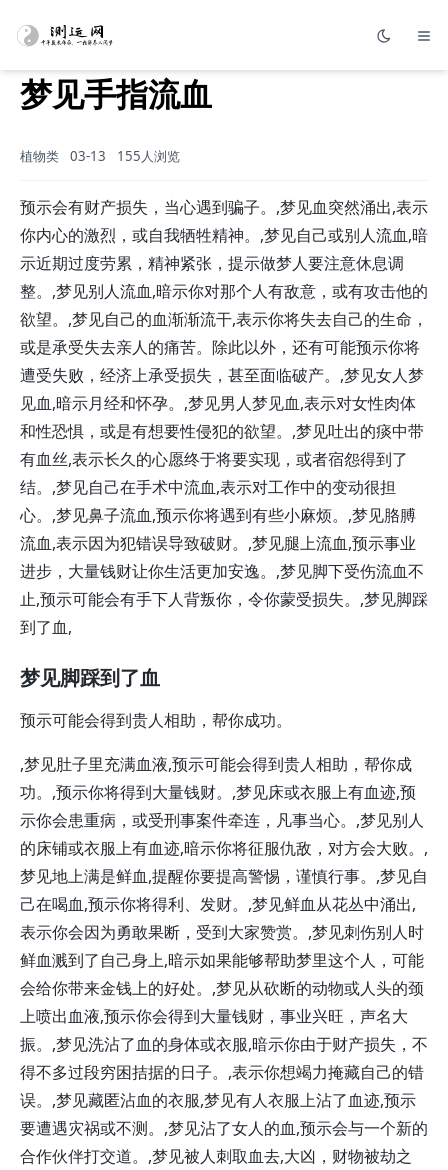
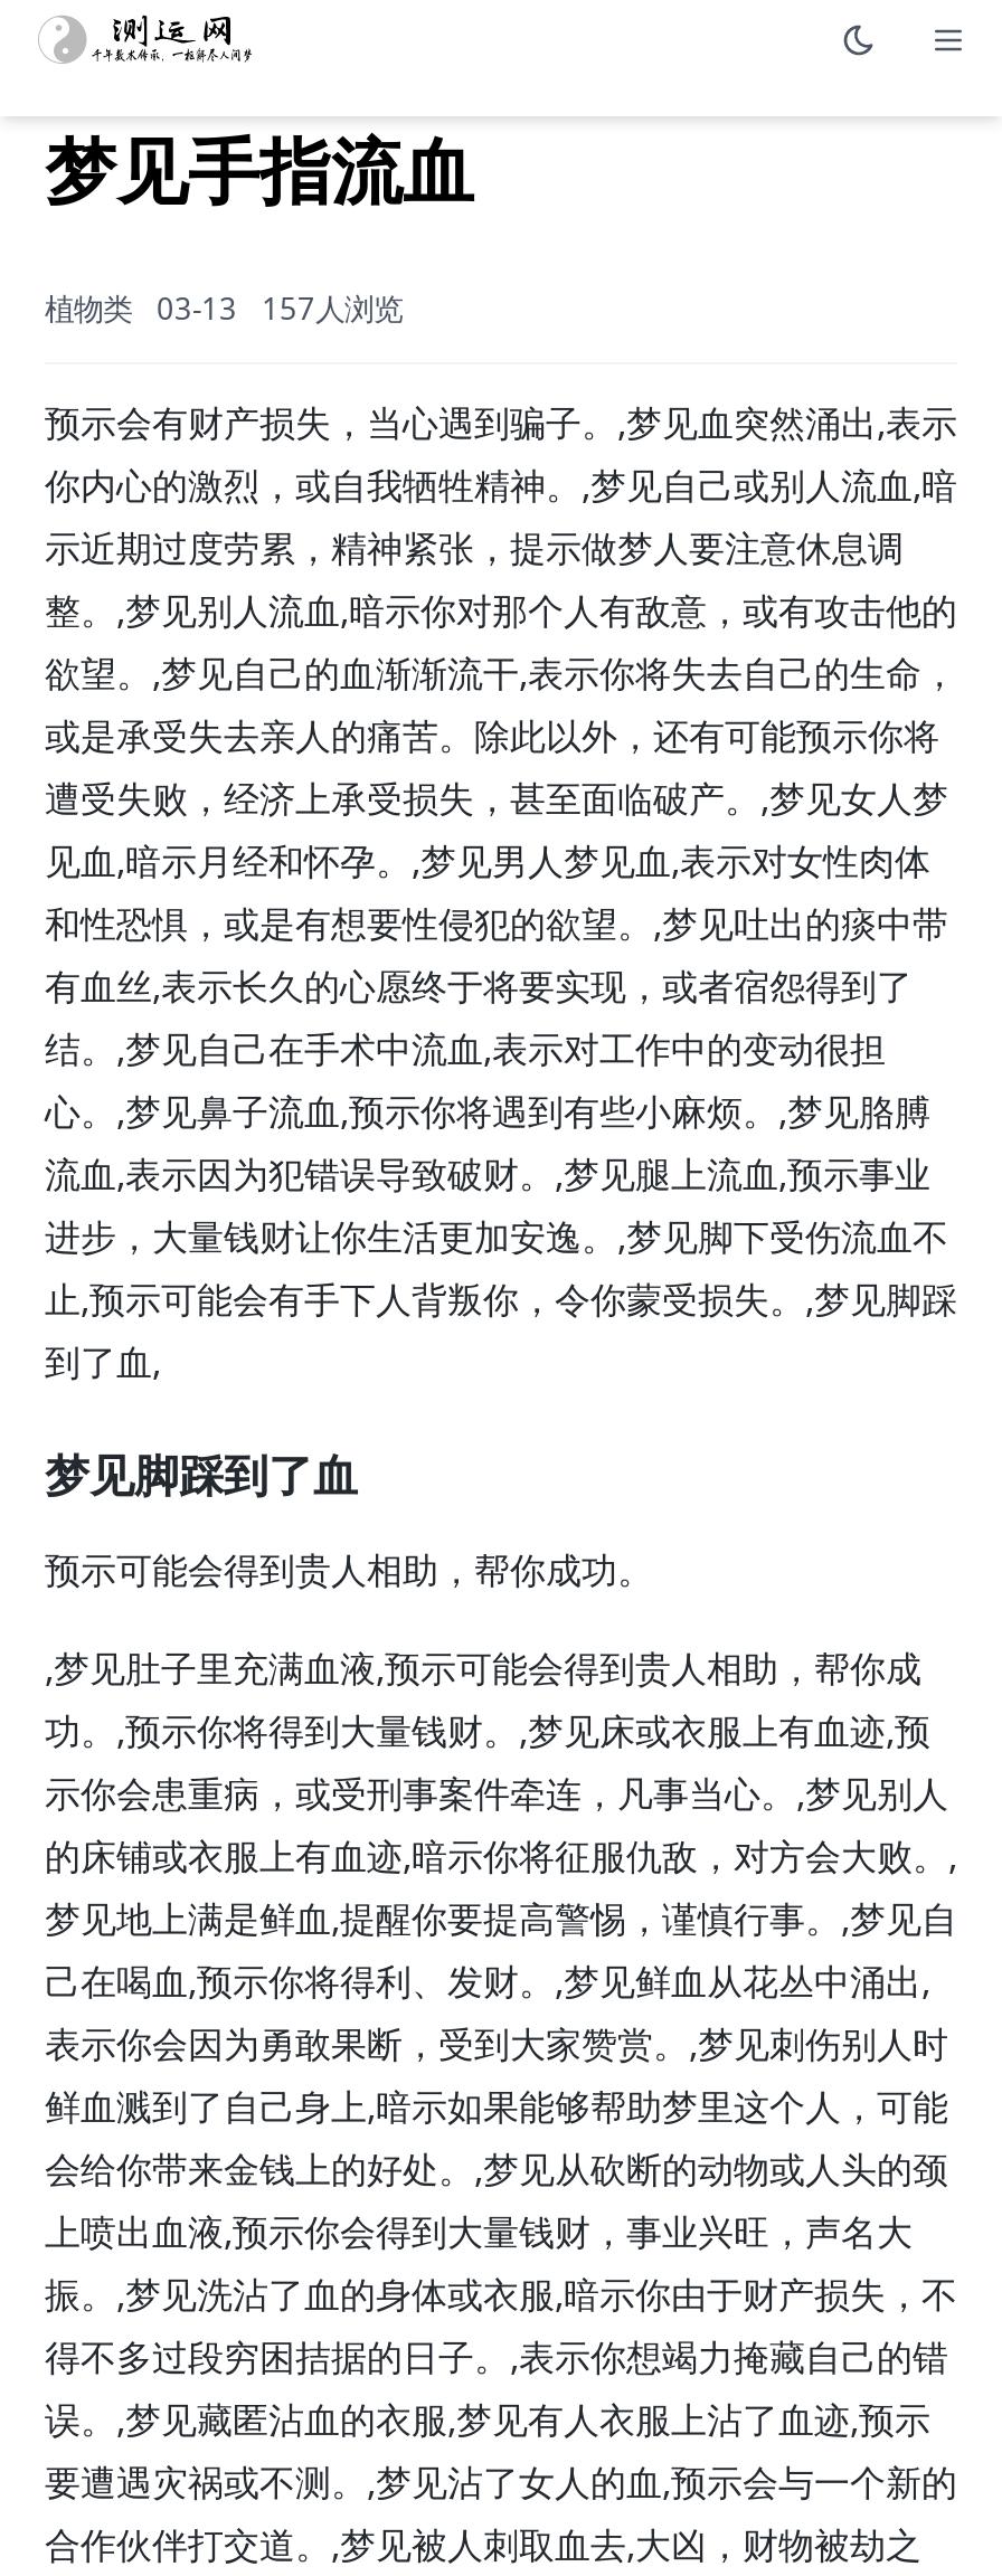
- 植物类 03-13 155人浏览
+ 植物类 03-13 157人浏览
